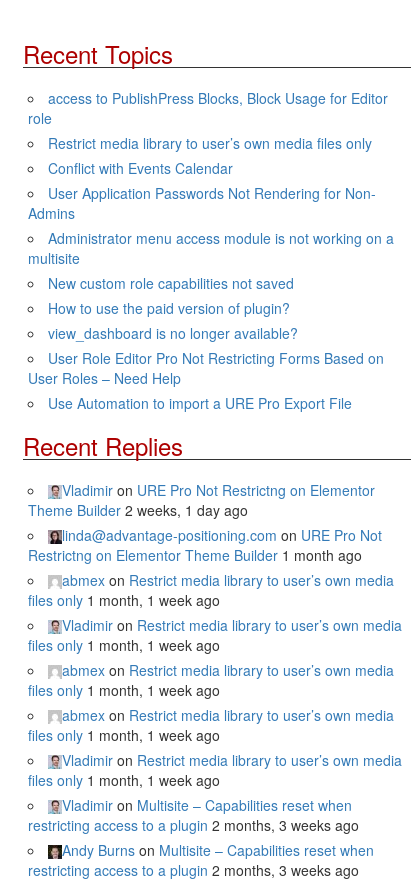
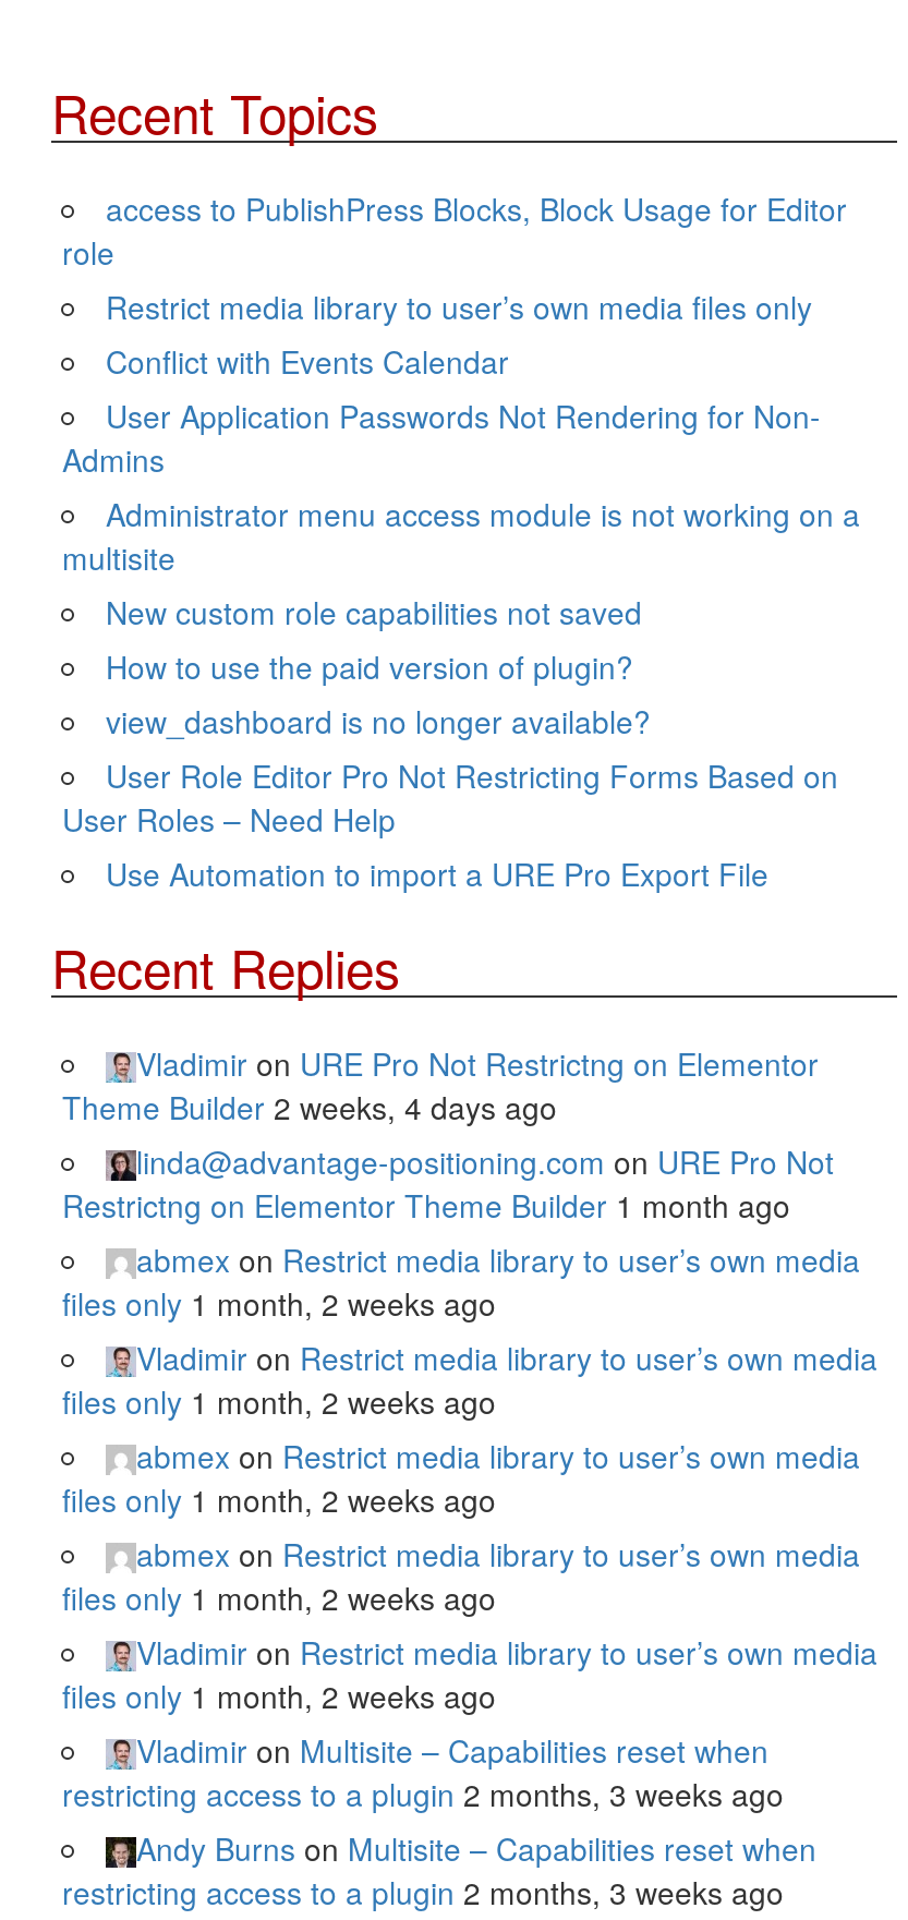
- Theme Builder 2 weeks, 1 day ago
+ Theme Builder 2 weeks, 4 days ago

- files only 1 month, 1 week ago
+ files only 1 month, 2 weeks ago

- files only 1 month, 1 week ago
+ files only 1 month, 2 weeks ago

- files only 1 month, 1 week ago
+ files only 1 month, 2 weeks ago

- files only 1 month, 1 week ago
+ files only 1 month, 2 weeks ago

- files only 1 month, 1 week ago
+ files only 1 month, 2 weeks ago
